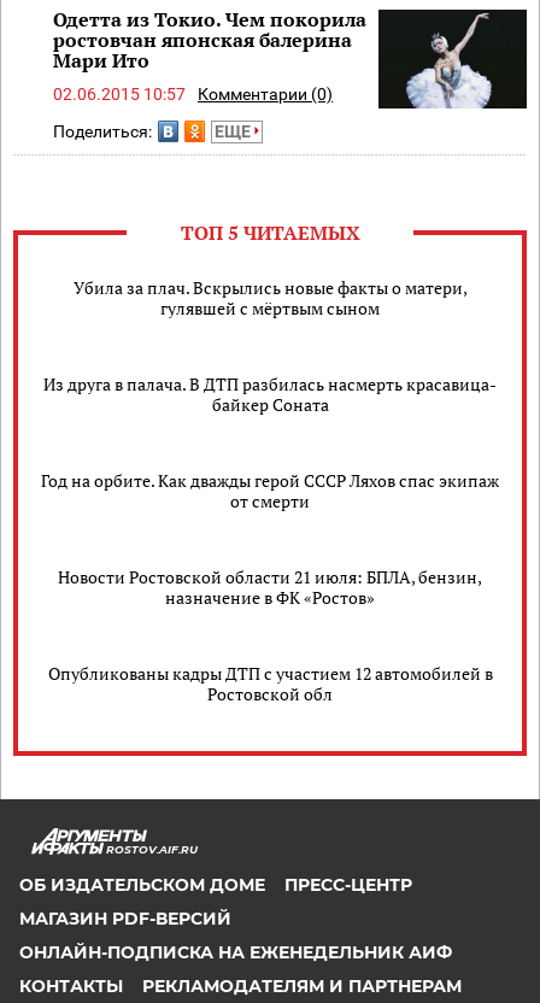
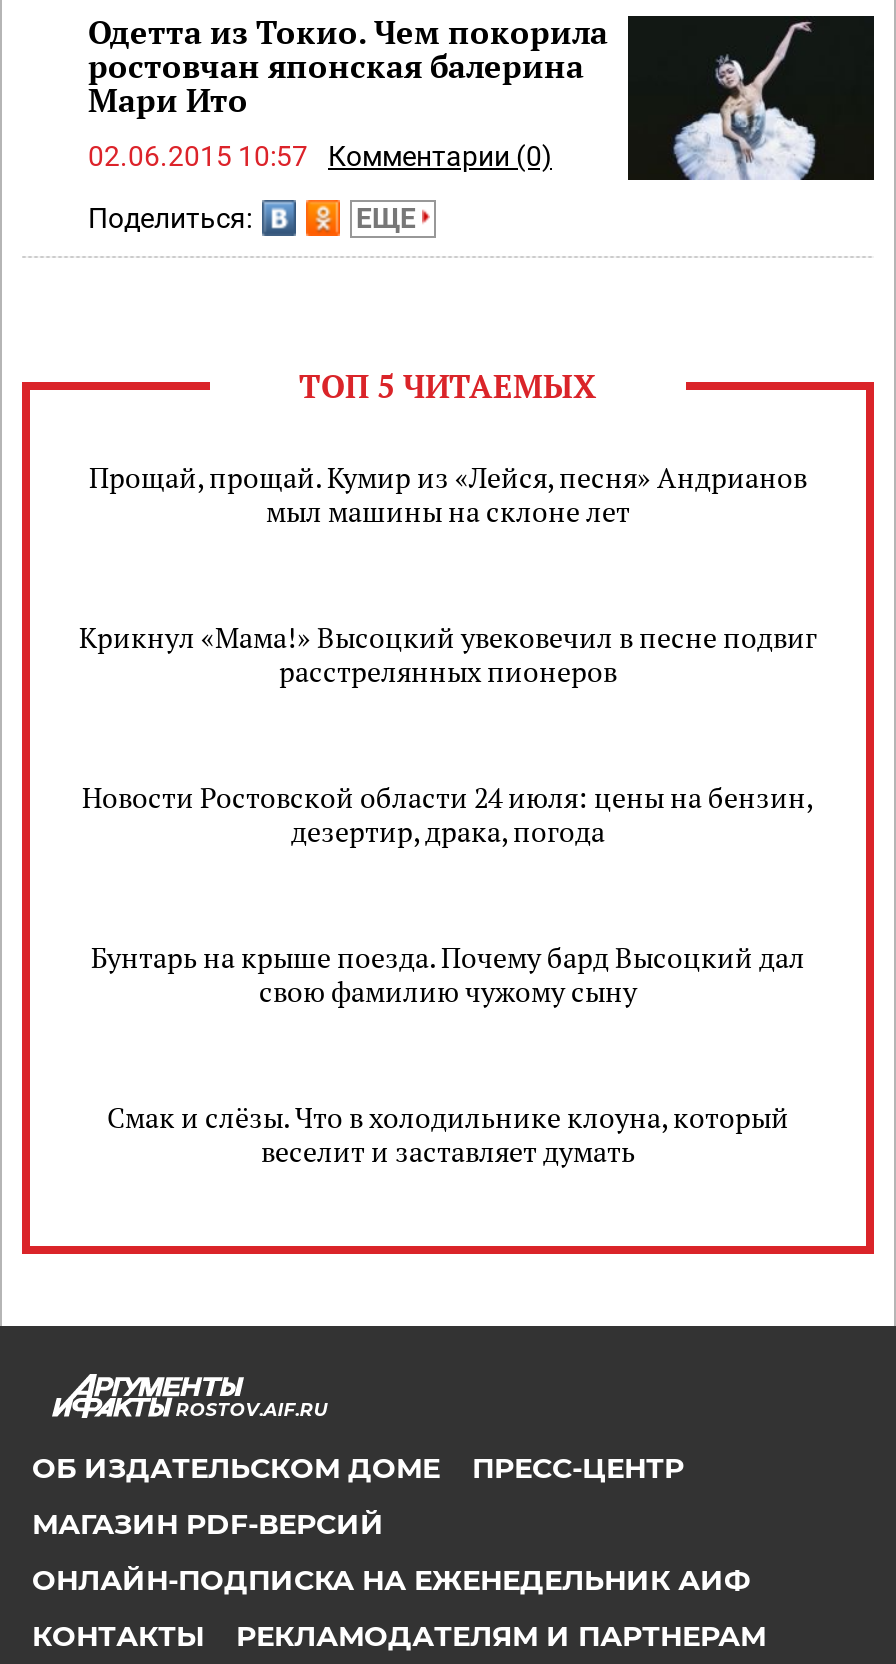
- Убила за плач. Вскрылись новые факты о матери,
- гулявшей с мёртвым сыном
+ Прощай, прощай. Кумир из «Лейся, песня» Андрианов
+ мыл машины на склоне лет

- Из друга в палача. В ДТП разбилась насмерть красавица-
- байкер Соната
+ Крикнул «Мама!» Высоцкий увековечил в песне подвиг
+ расстрелянных пионеров

- Год на орбите. Как дважды герой СССР Ляхов спас экипаж
- от смерти
+ Новости Ростовской области 24 июля: цены на бензин,
+ дезертир, драка, погода

- Новости Ростовской области 21 июля: БПЛА, бензин,
- назначение в ФК «Ростов»
+ Бунтарь на крыше поезда. Почему бард Высоцкий дал
+ свою фамилию чужому сыну

- Опубликованы кадры ДТП с участием 12 автомобилей в
- Ростовской обл
+ Смак и слёзы. Что в холодильнике клоуна, который
+ веселит и заставляет думать
